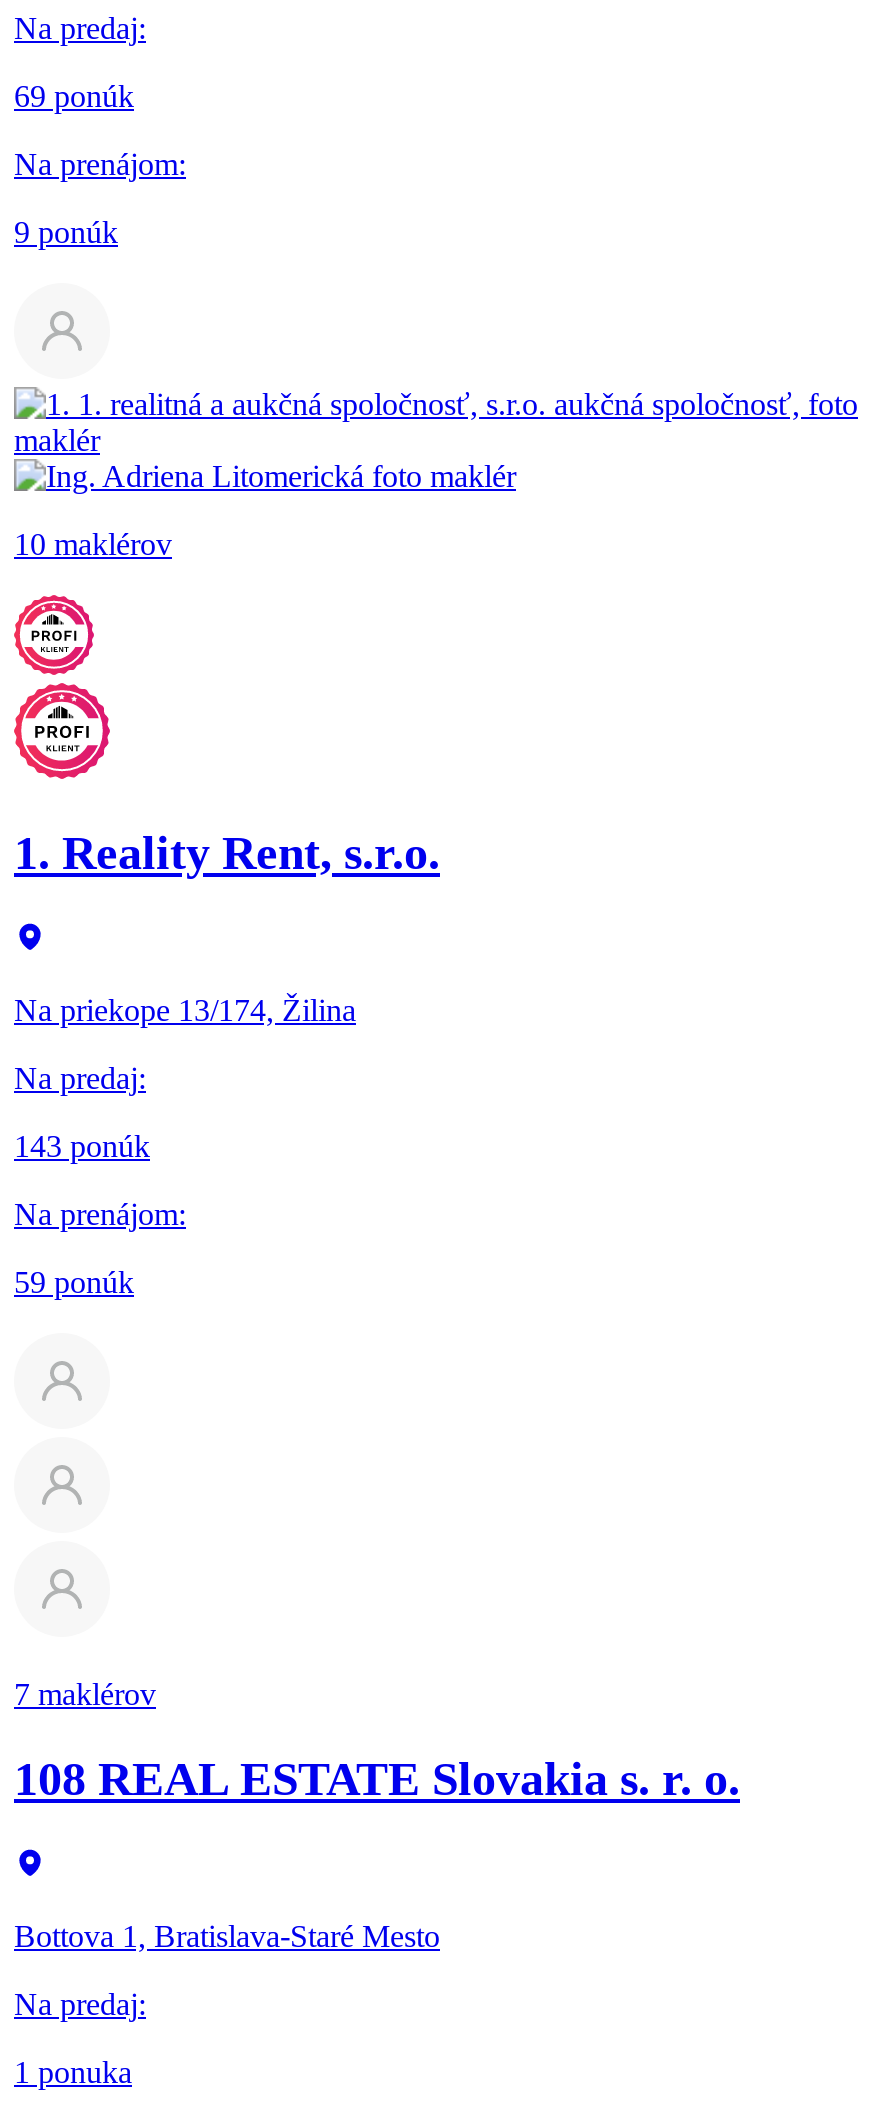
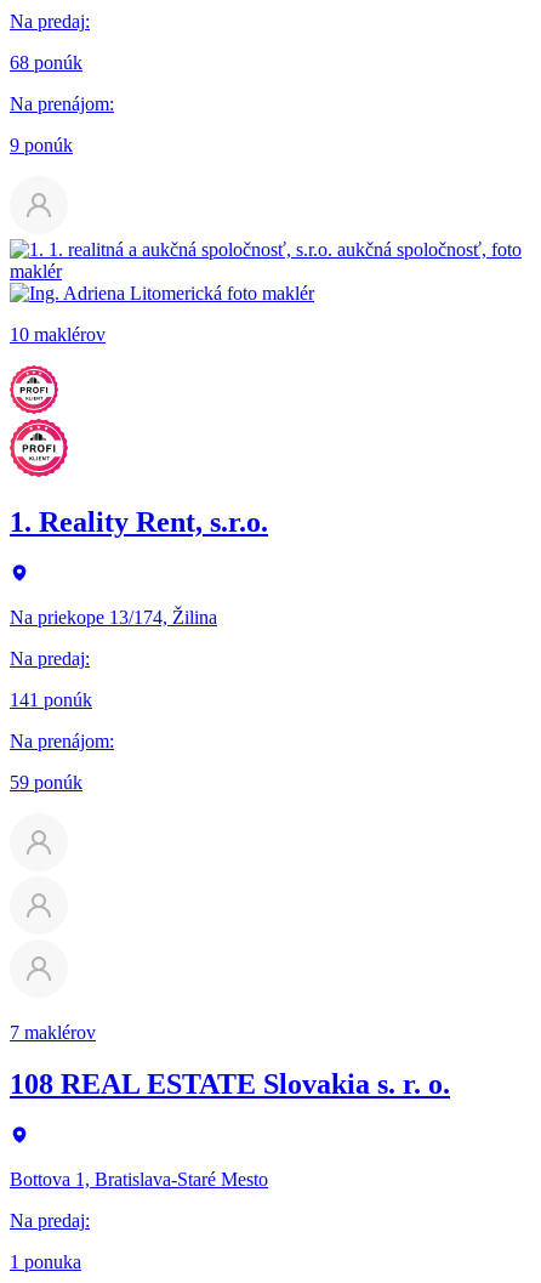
- 69 ponúk
+ 68 ponúk

- 143 ponúk
+ 141 ponúk
